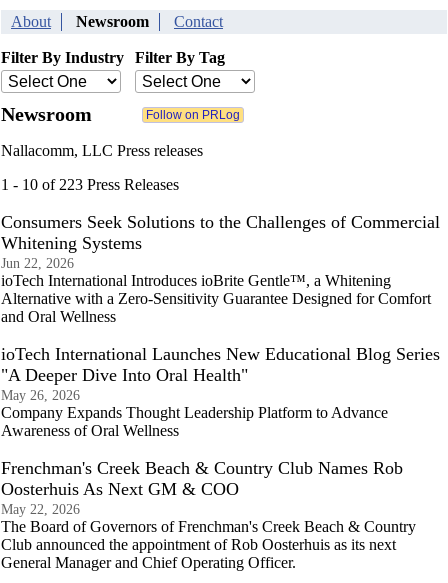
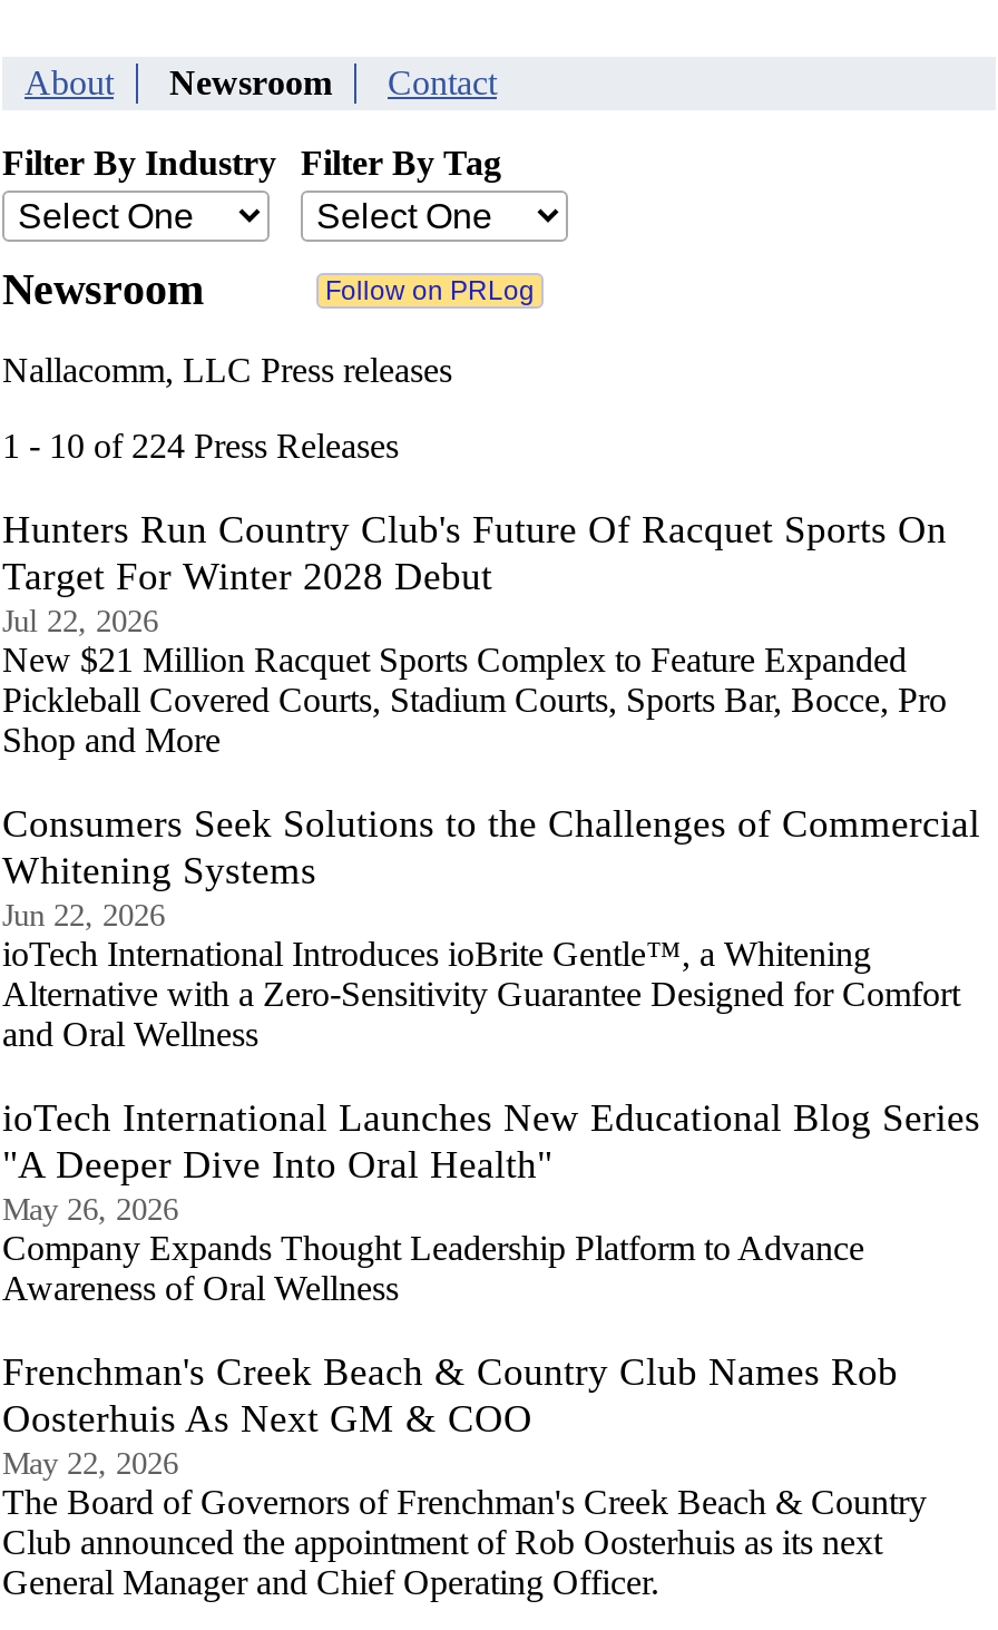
- 1 - 10 of 223 Press Releases
+ 1 - 10 of 224 Press Releases
+ Hunters Run Country Club's Future Of Racquet Sports On
+ Target For Winter 2028 Debut
+ Jul 22, 2026
+ New $21 Million Racquet Sports Complex to Feature Expanded
+ Pickleball Covered Courts, Stadium Courts, Sports Bar, Bocce, Pro
+ Shop and More
